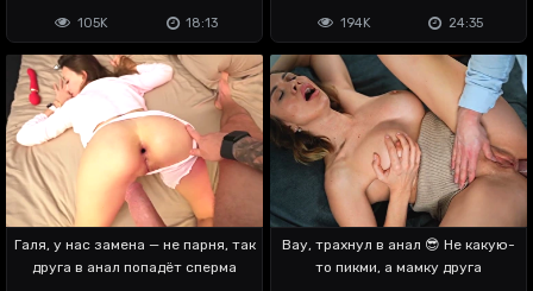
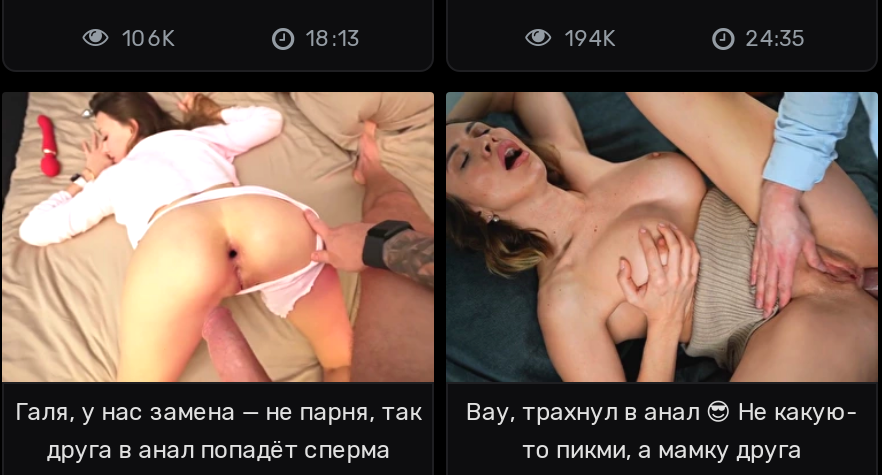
- 105K
+ 106K
